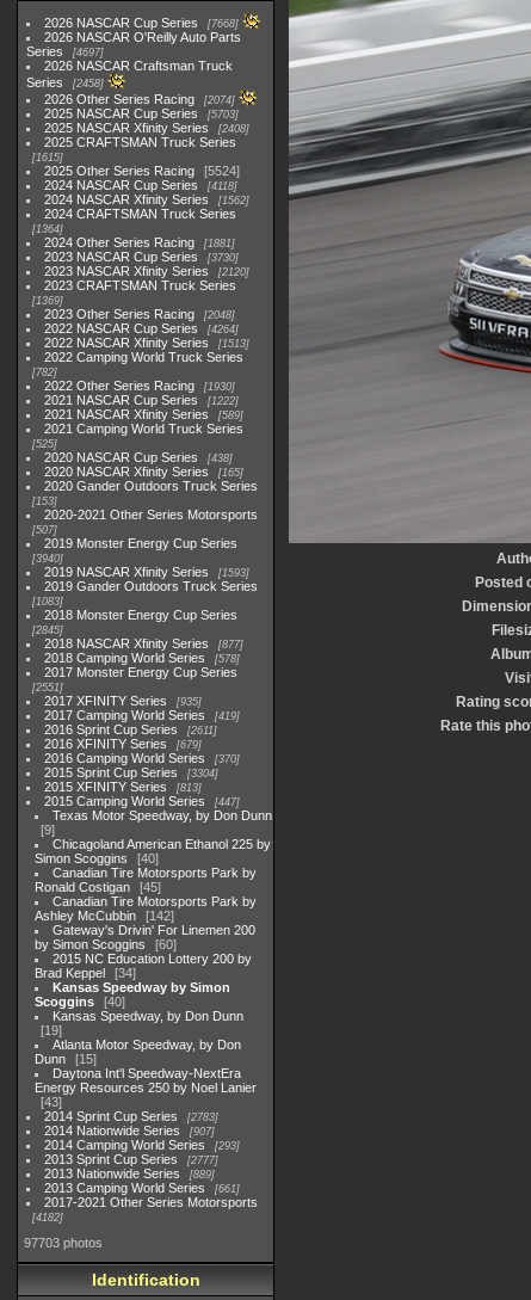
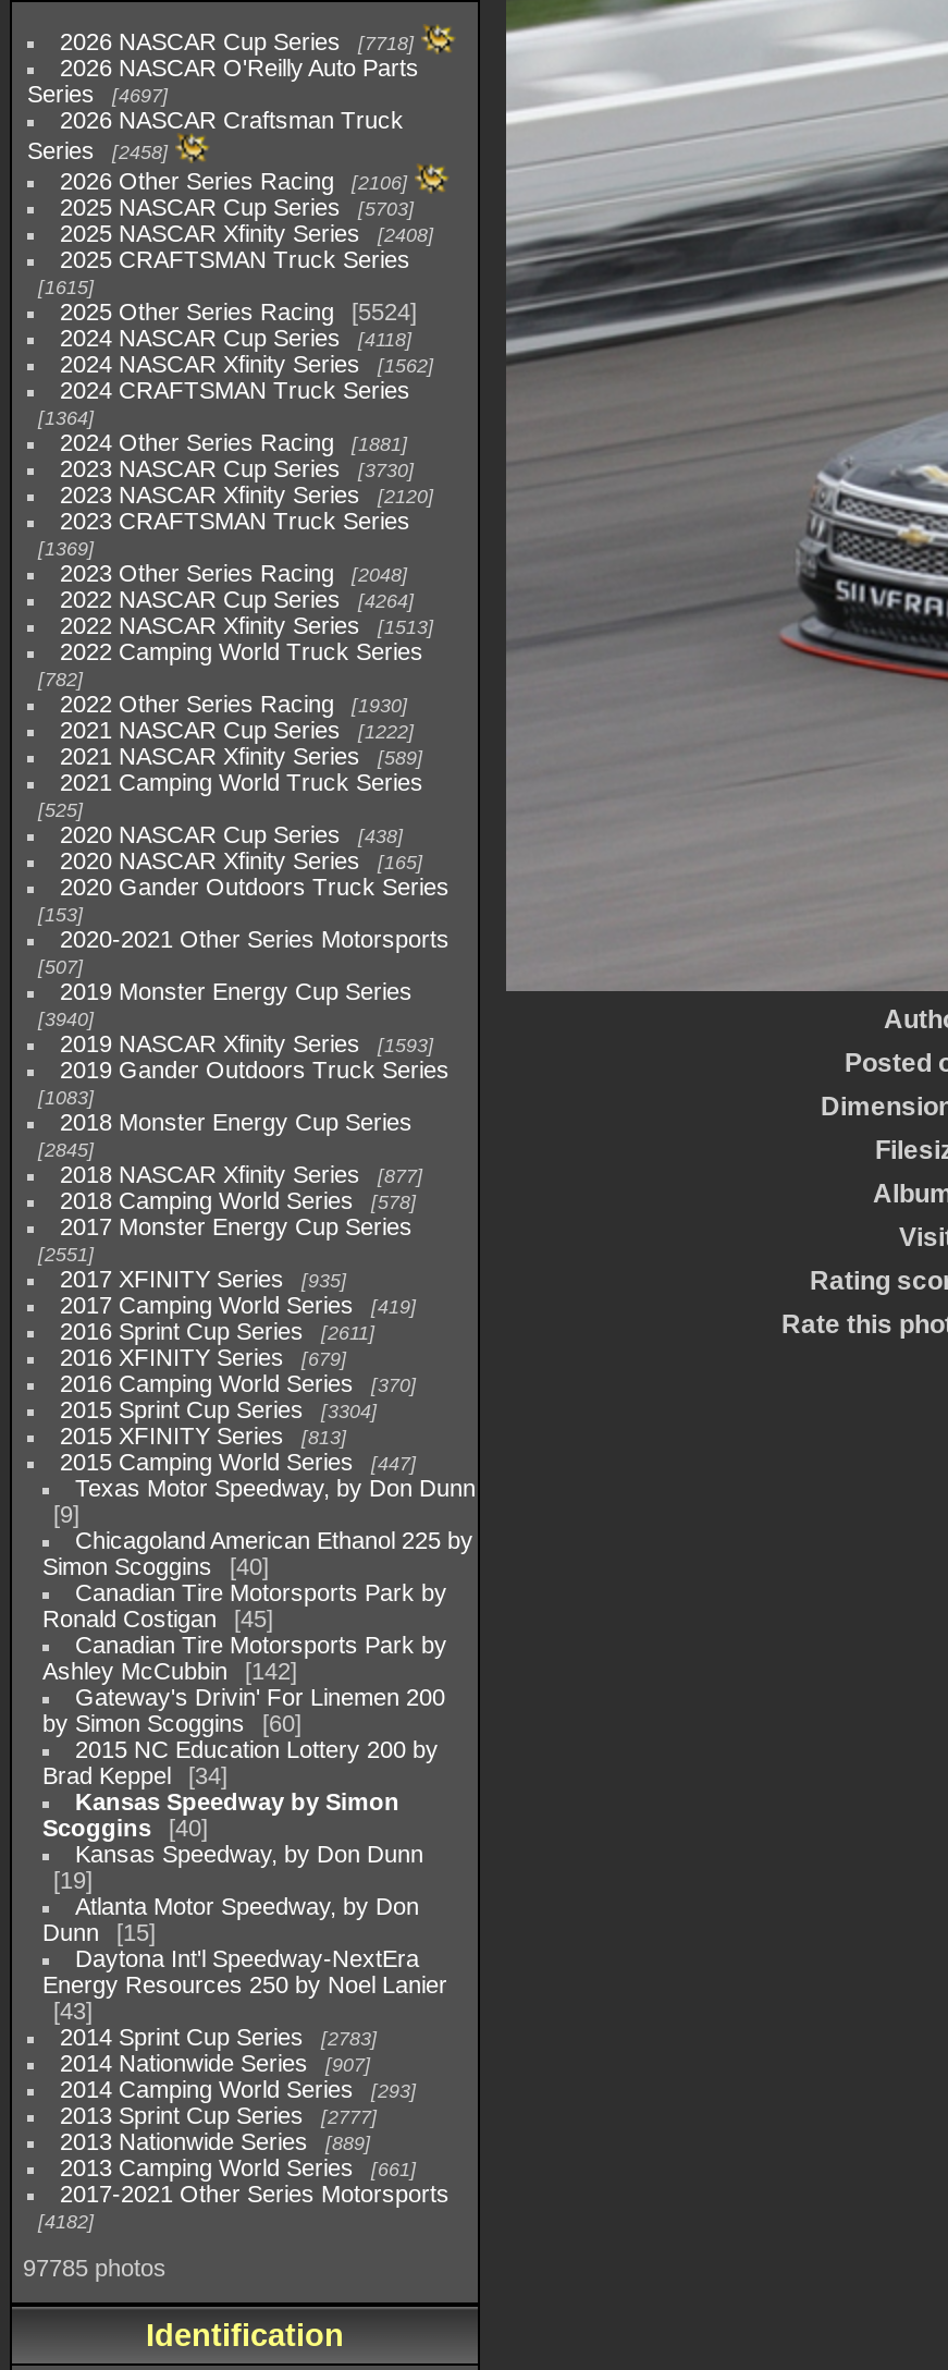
- 2026 NASCAR Cup Series 7668
+ 2026 NASCAR Cup Series 7718

- 2026 Other Series Racing 2074
+ 2026 Other Series Racing 2106

- 97703 photos
+ 97785 photos
